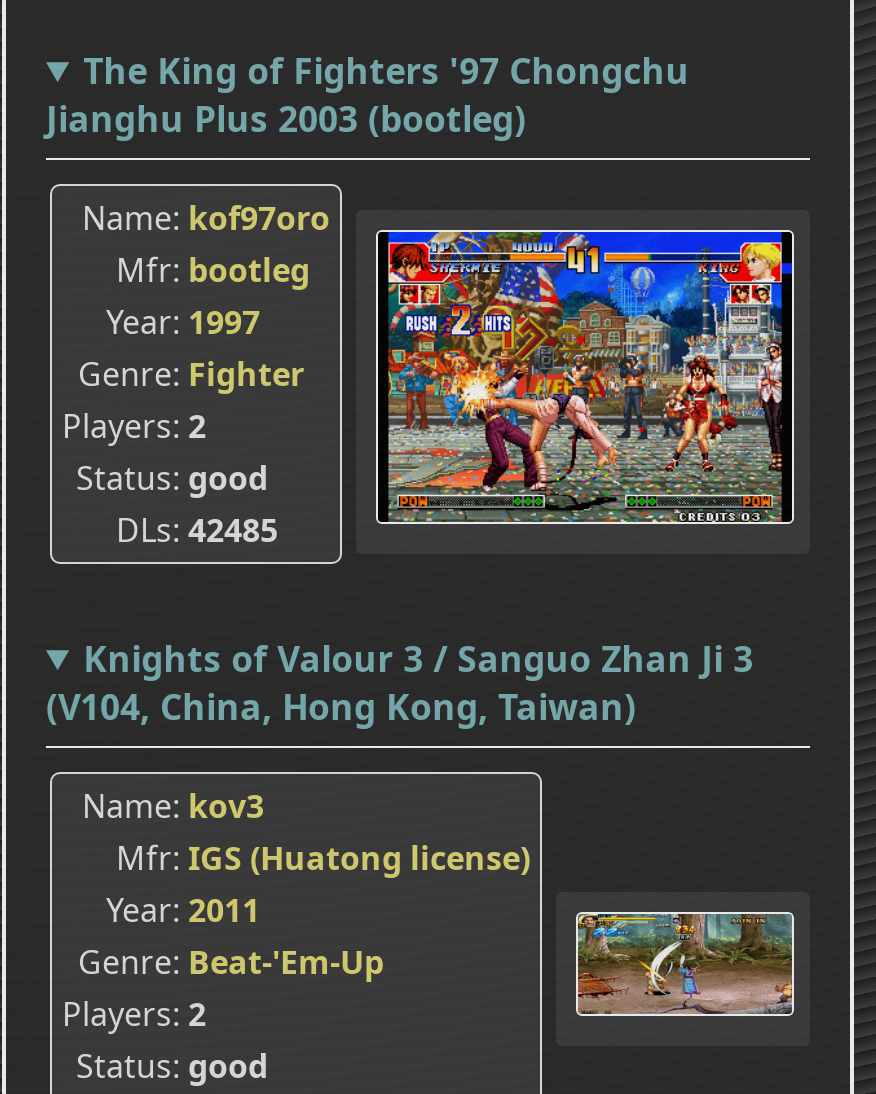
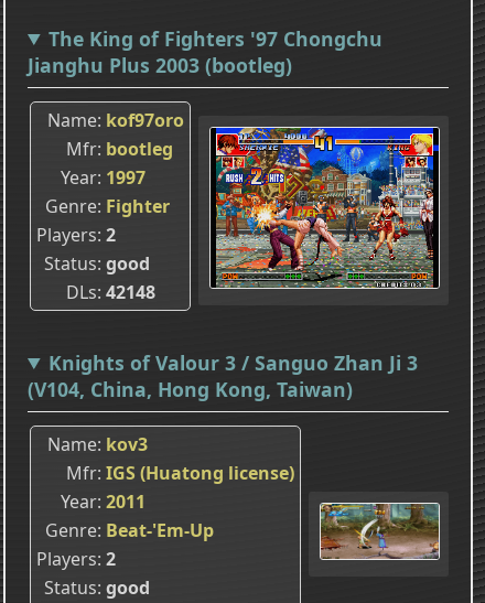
- DLs 42485
+ DLs 42148
